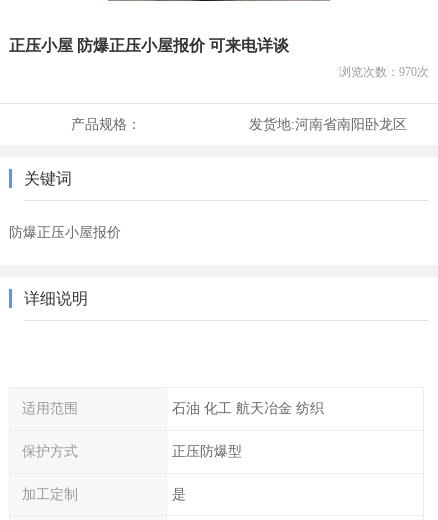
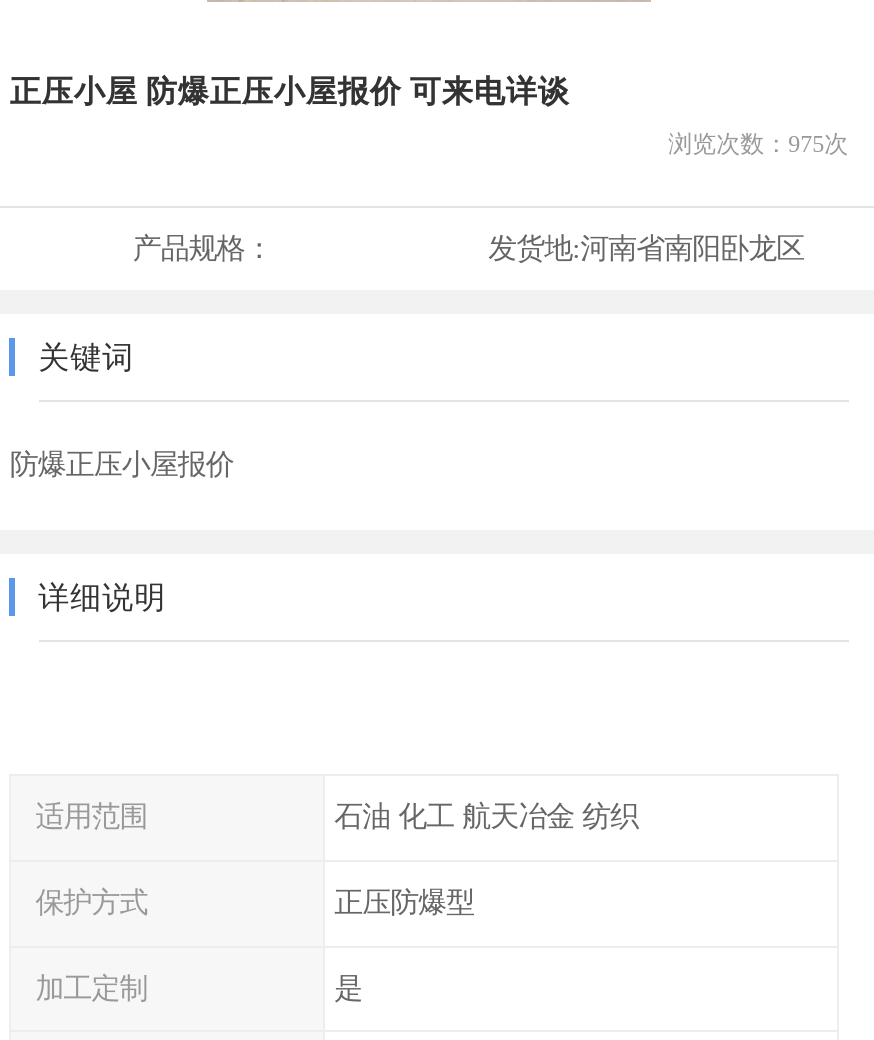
- 浏览次数：970次
+ 浏览次数：975次
